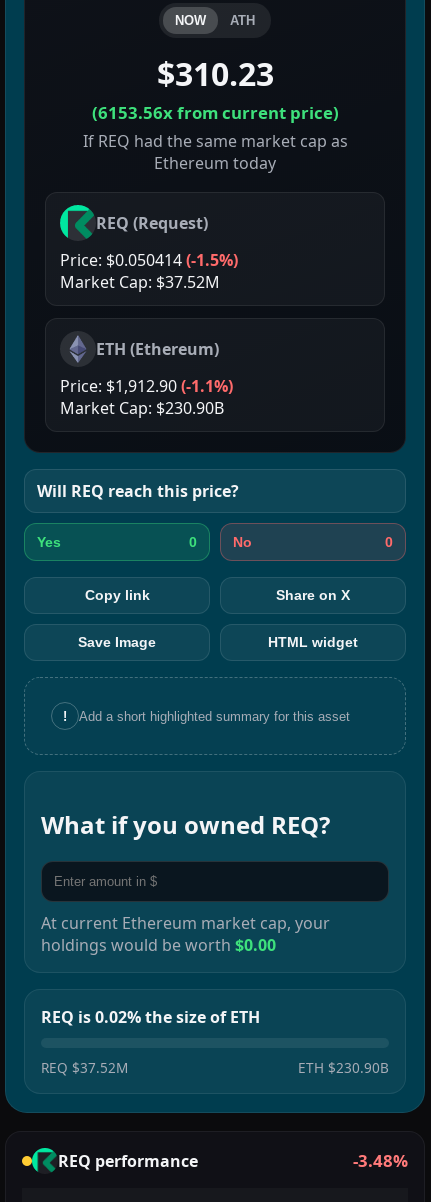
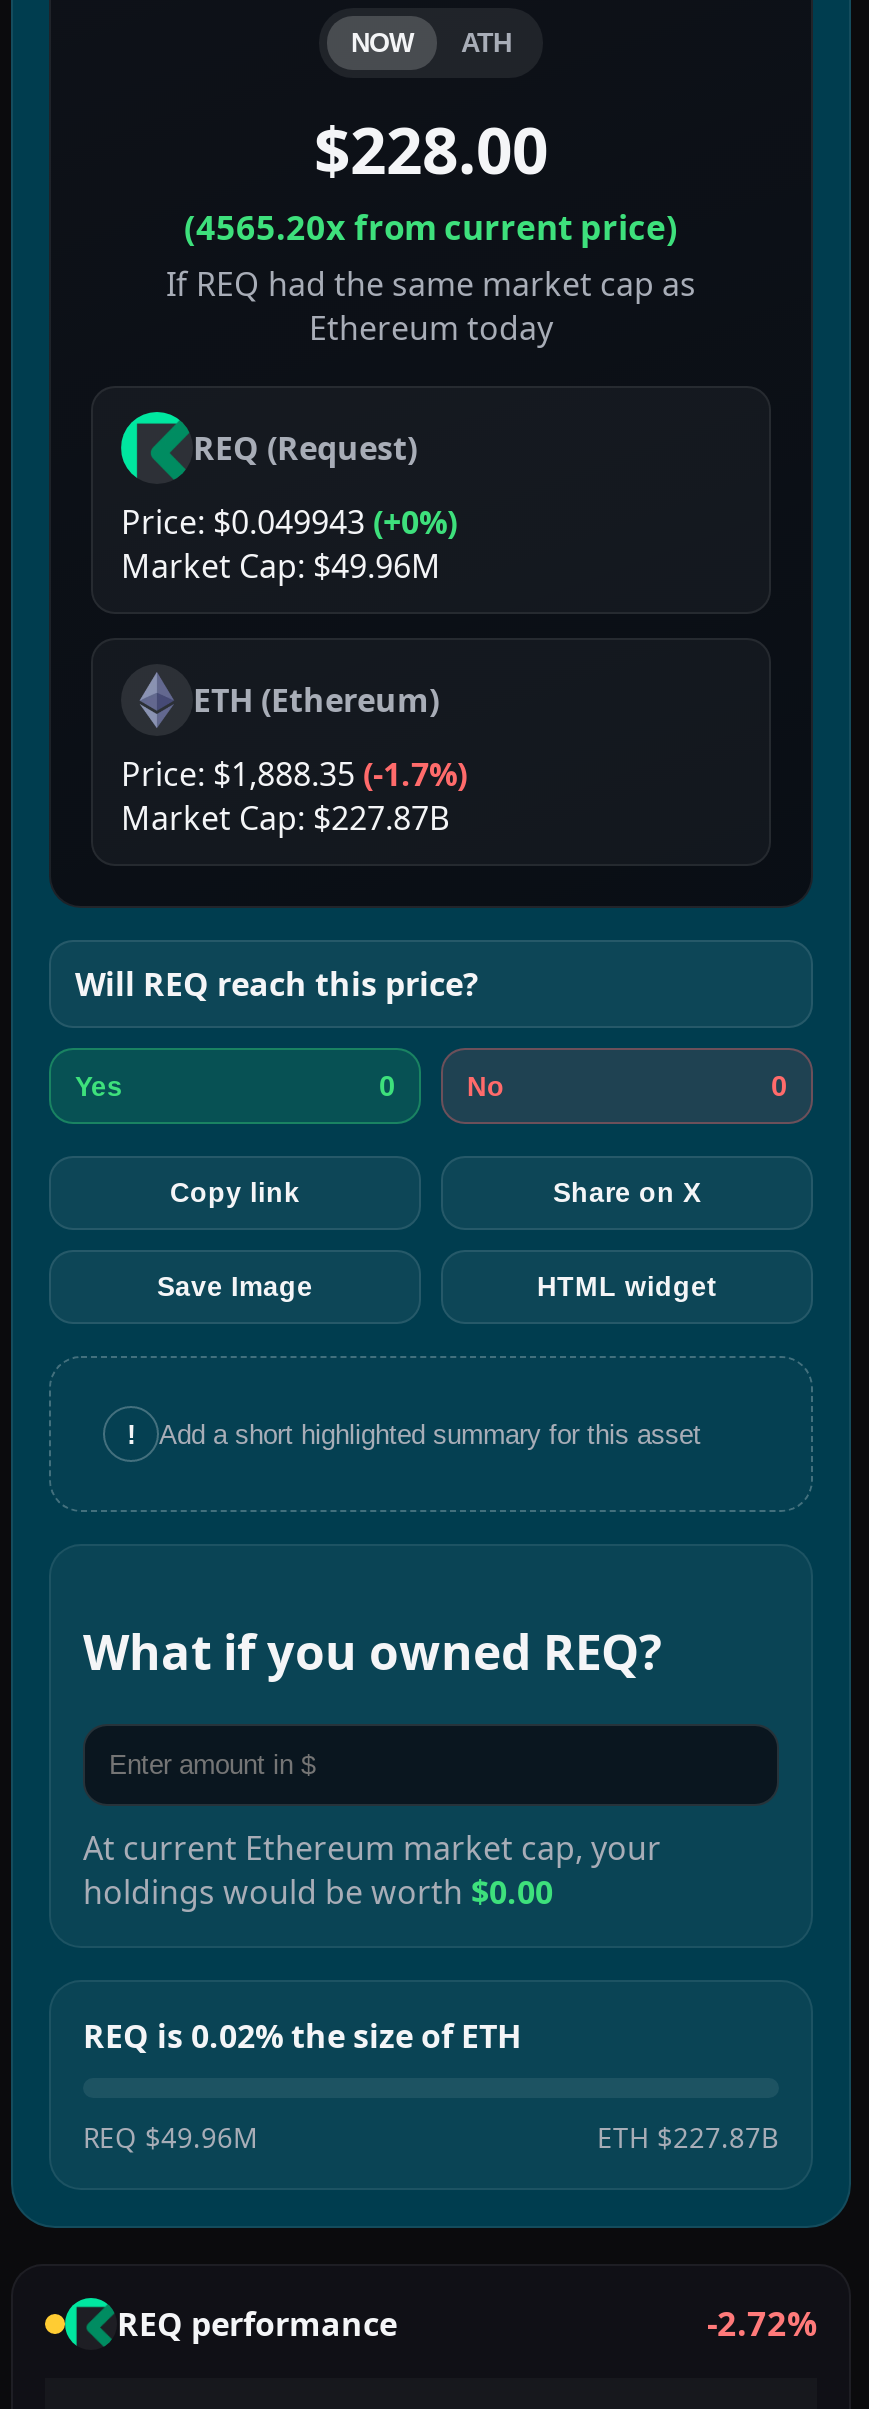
- $310.23
+ $228.00

- (6153.56x from current price)
+ (4565.20x from current price)

- Price: $0.050414 (-1.5%)
+ Price: $0.049943 (+0%)

- Market Cap: $37.52M
+ Market Cap: $49.96M

- Price: $1,912.90 (-1.1%)
+ Price: $1,888.35 (-1.7%)

- Market Cap: $230.90B
+ Market Cap: $227.87B

- REQ $37.52M
+ REQ $49.96M

- ETH $230.90B
+ ETH $227.87B

- -3.48%
+ -2.72%
